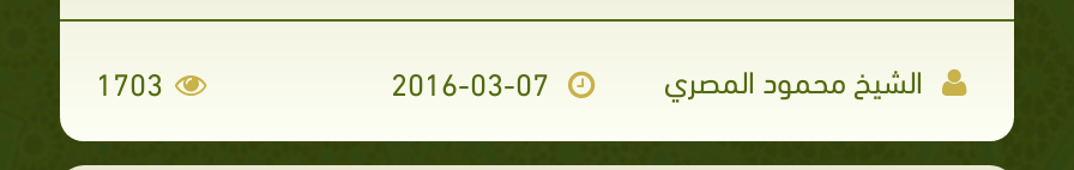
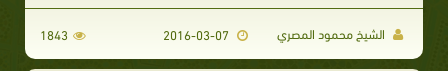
- 1703
+ 1843
